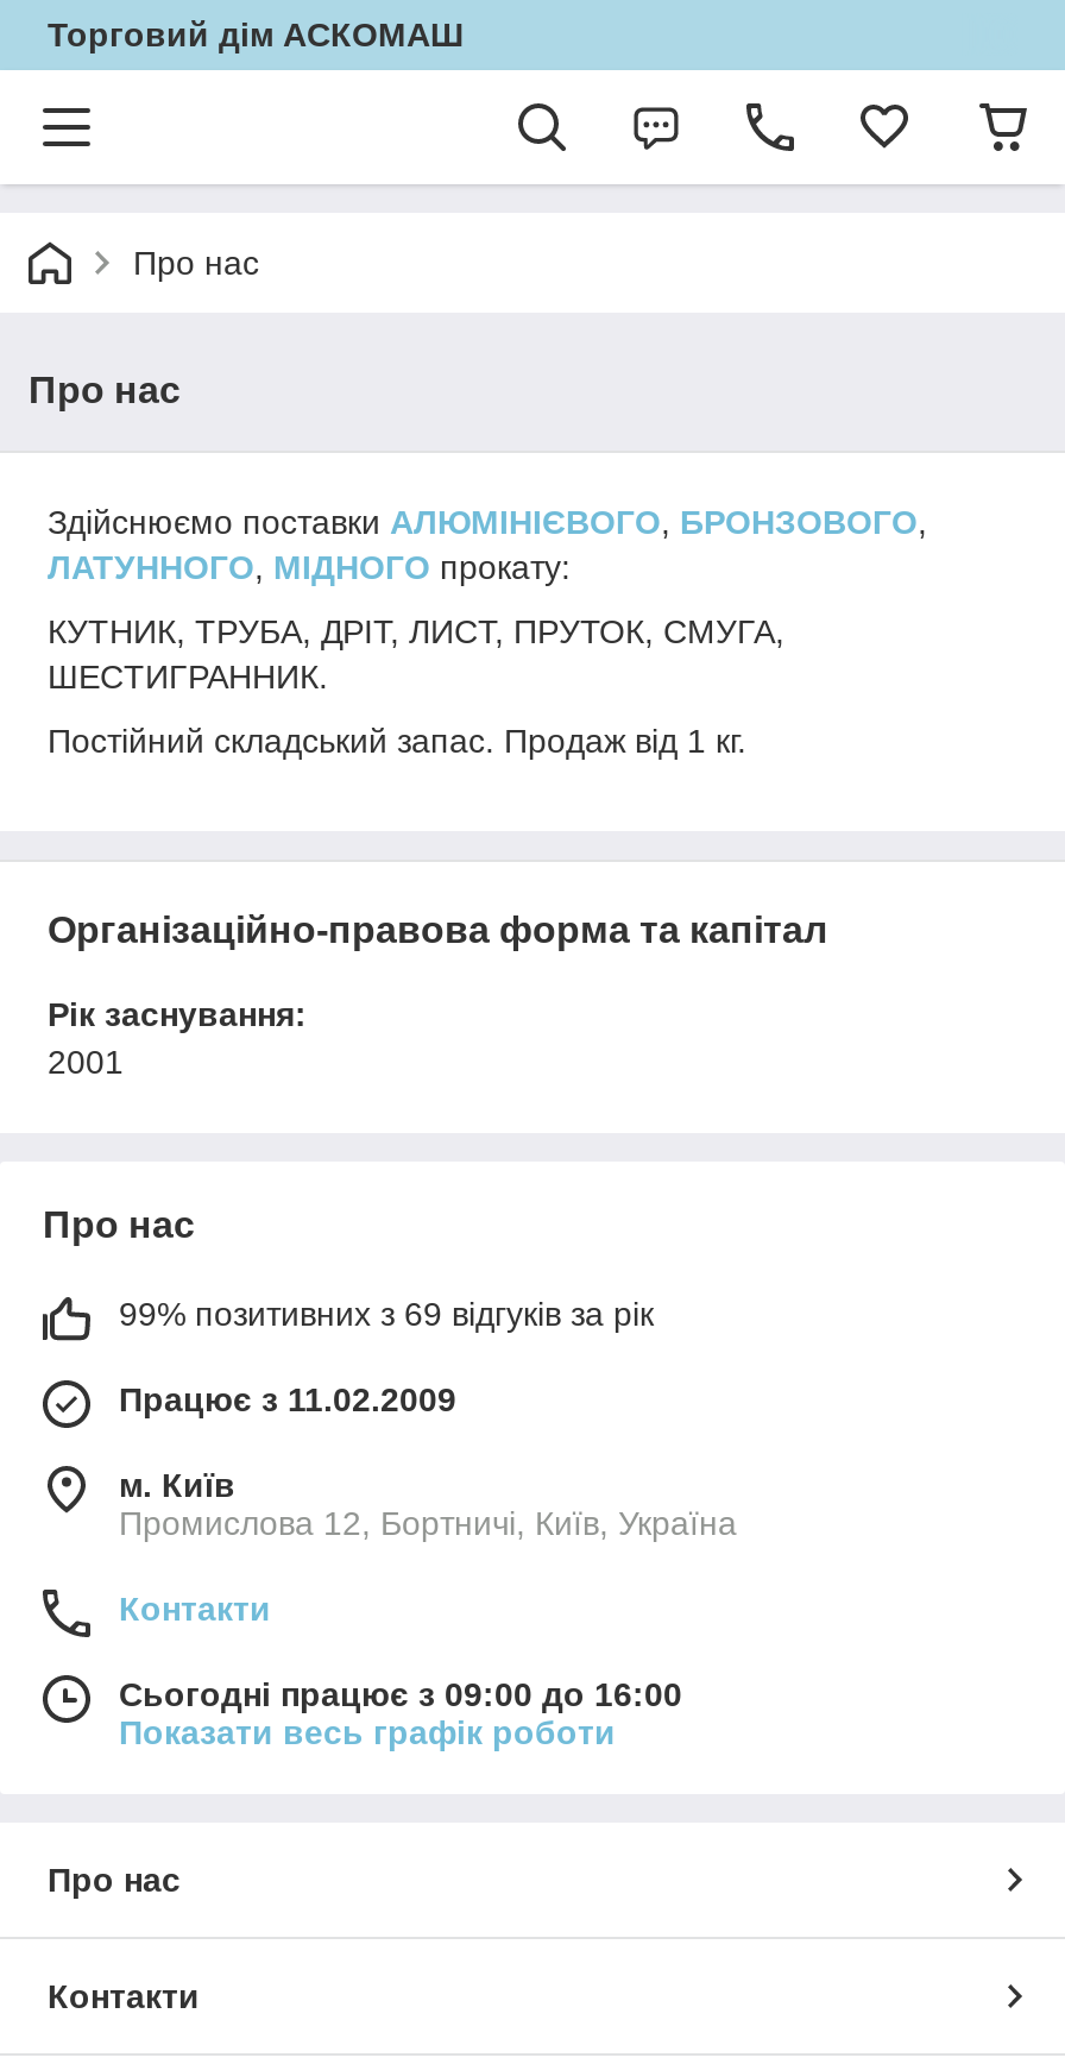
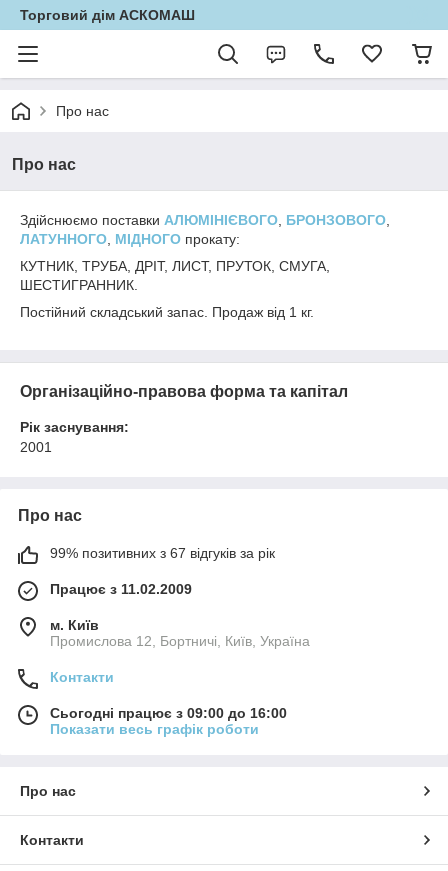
- 99% позитивних з 69 відгуків за рік
+ 99% позитивних з 67 відгуків за рік
